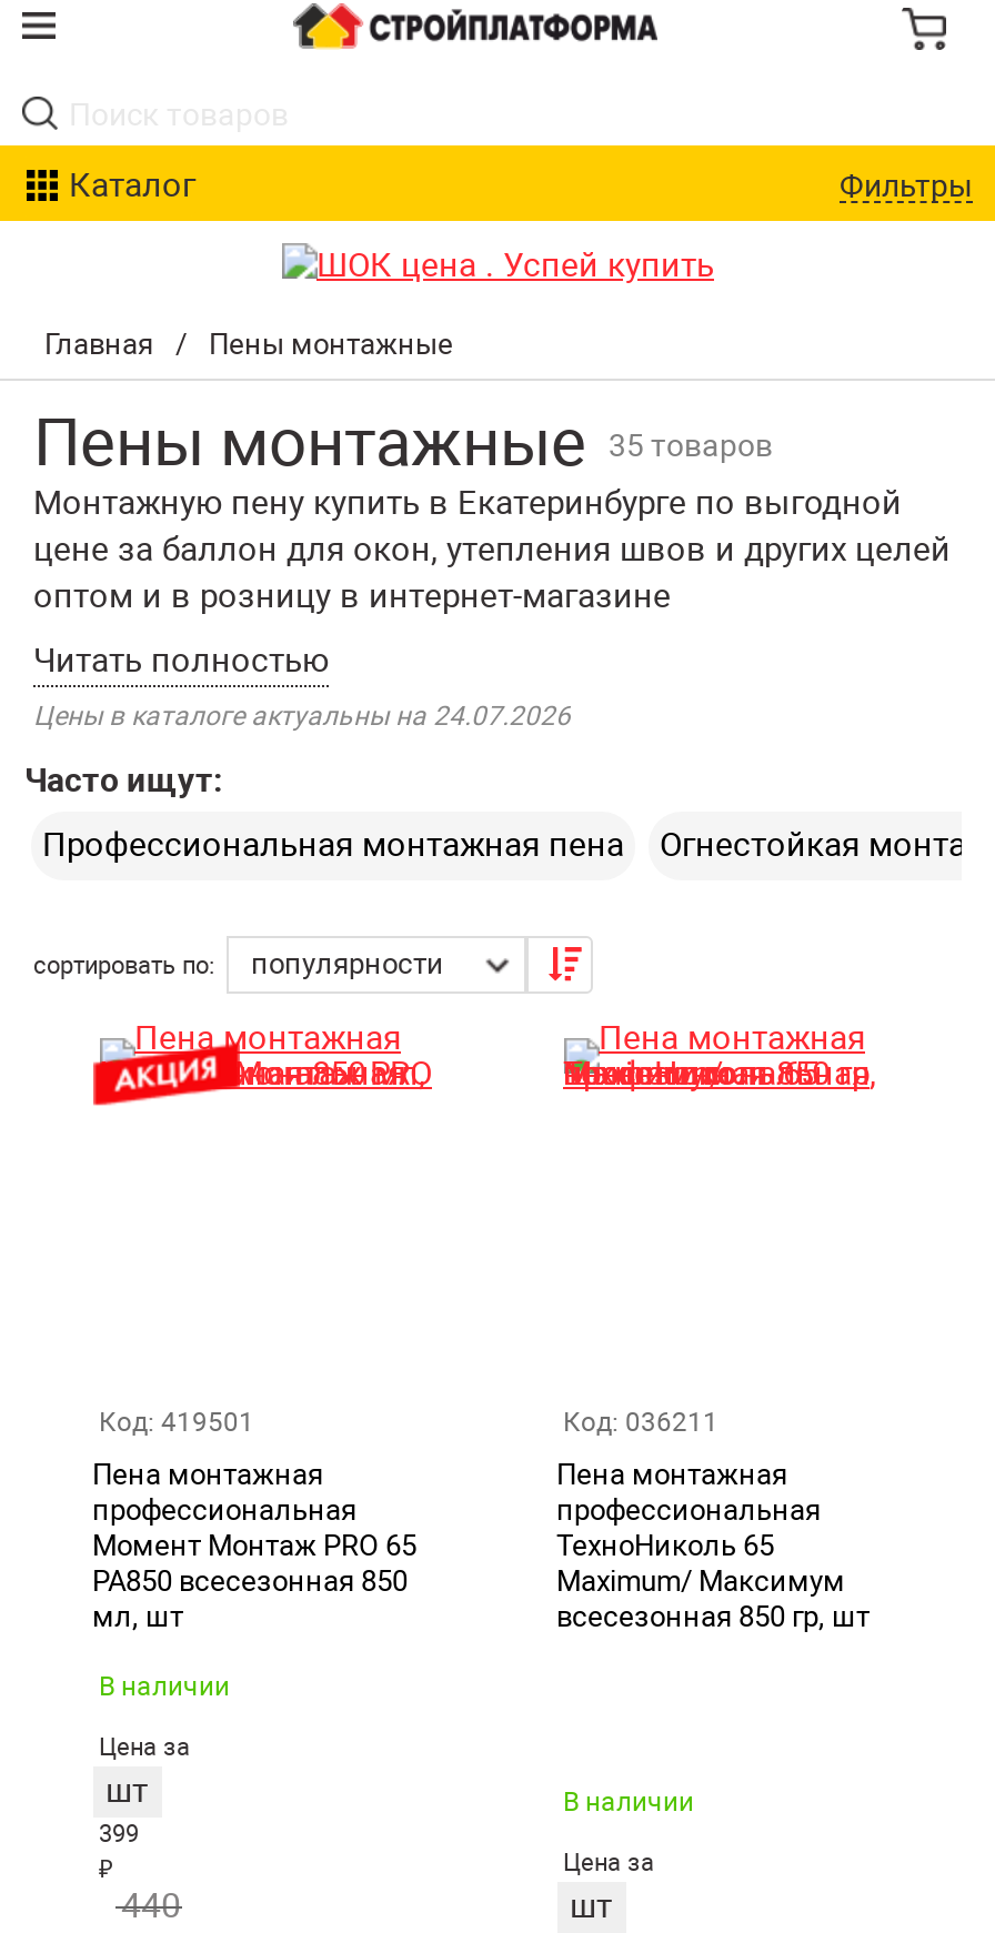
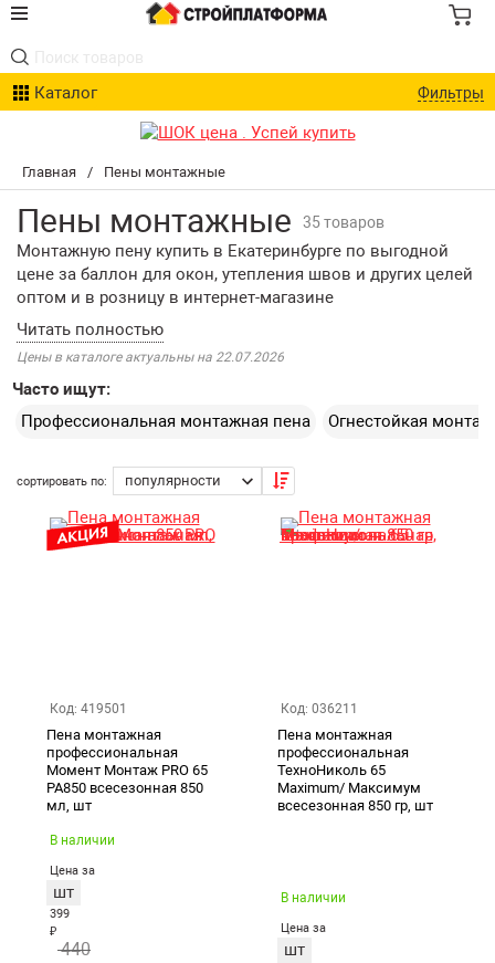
- Цены в каталоге актуальны на 24.07.2026
+ Цены в каталоге актуальны на 22.07.2026
